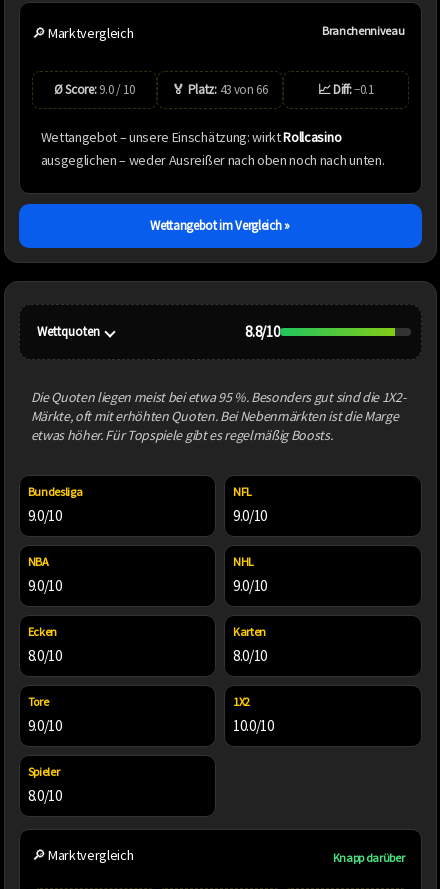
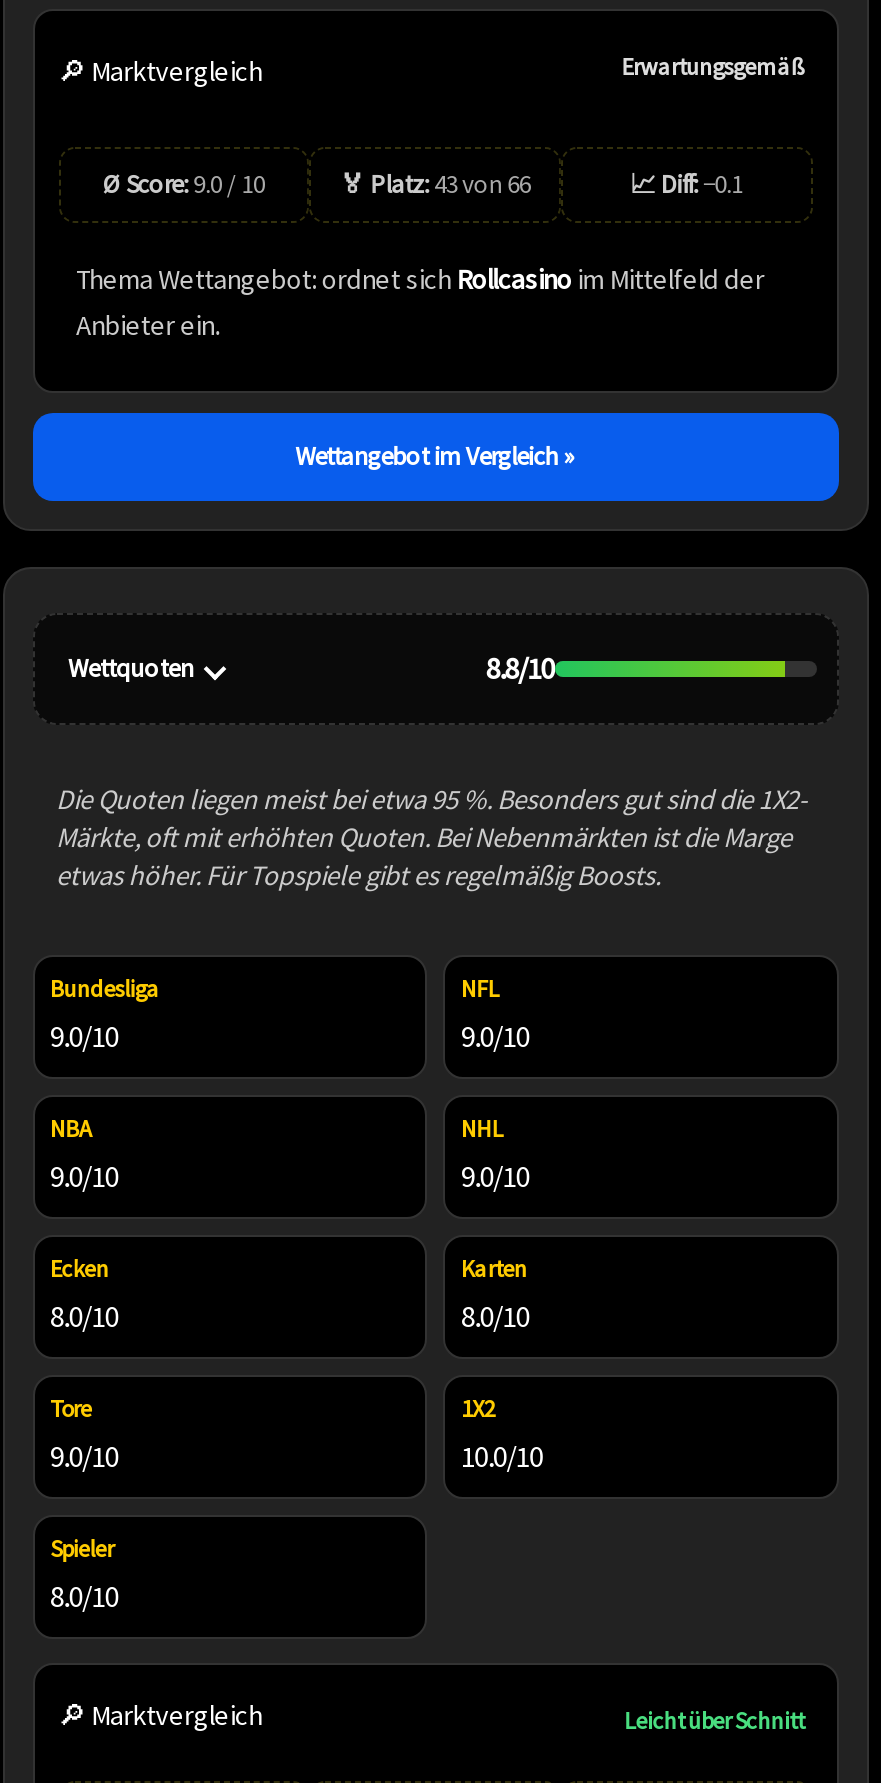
- Branchenniveau
+ Erwartungsgemäß

- Wettangebot – unsere Einschätzung: wirktRollcasino
- ausgeglichen – weder Ausreißer nach oben noch nach unten.
+ Thema Wettangebot: ordnet sich Rollcasino im Mittelfeld der
+ Anbieter ein.

- Knapp darüber
+ Leicht über Schnitt
